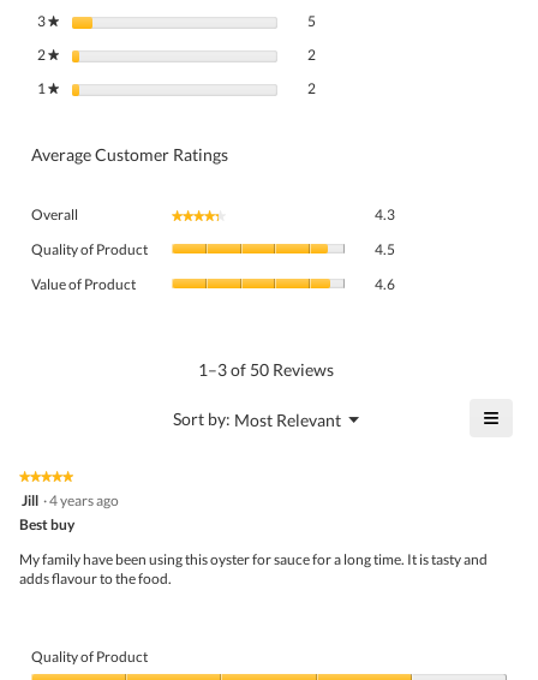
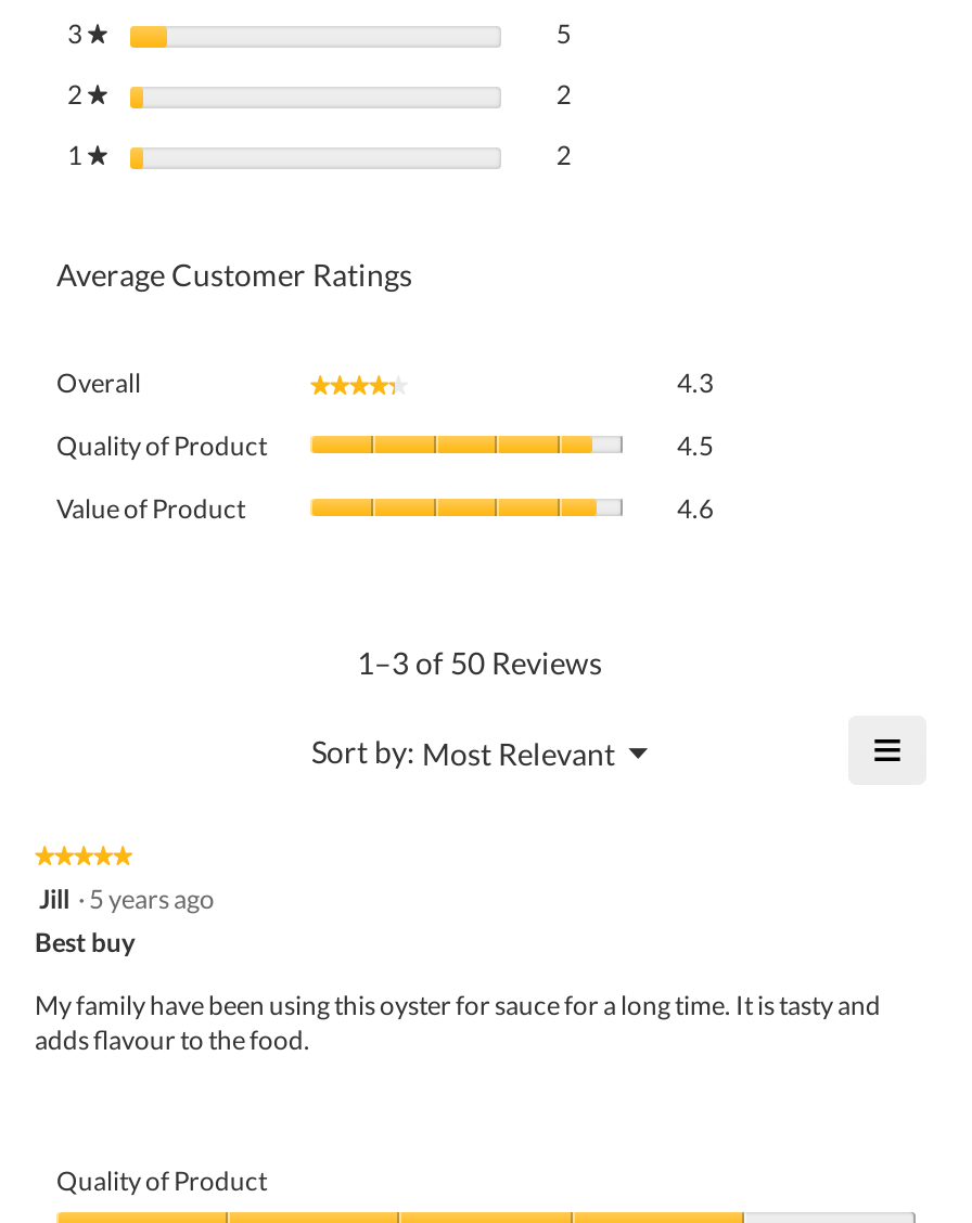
- Jill · 4 years ago
+ Jill · 5 years ago
